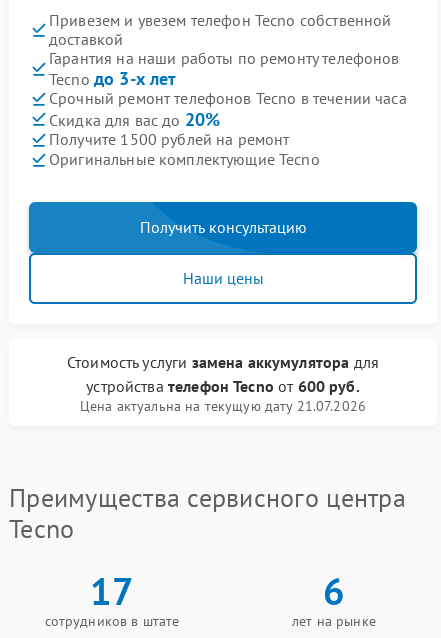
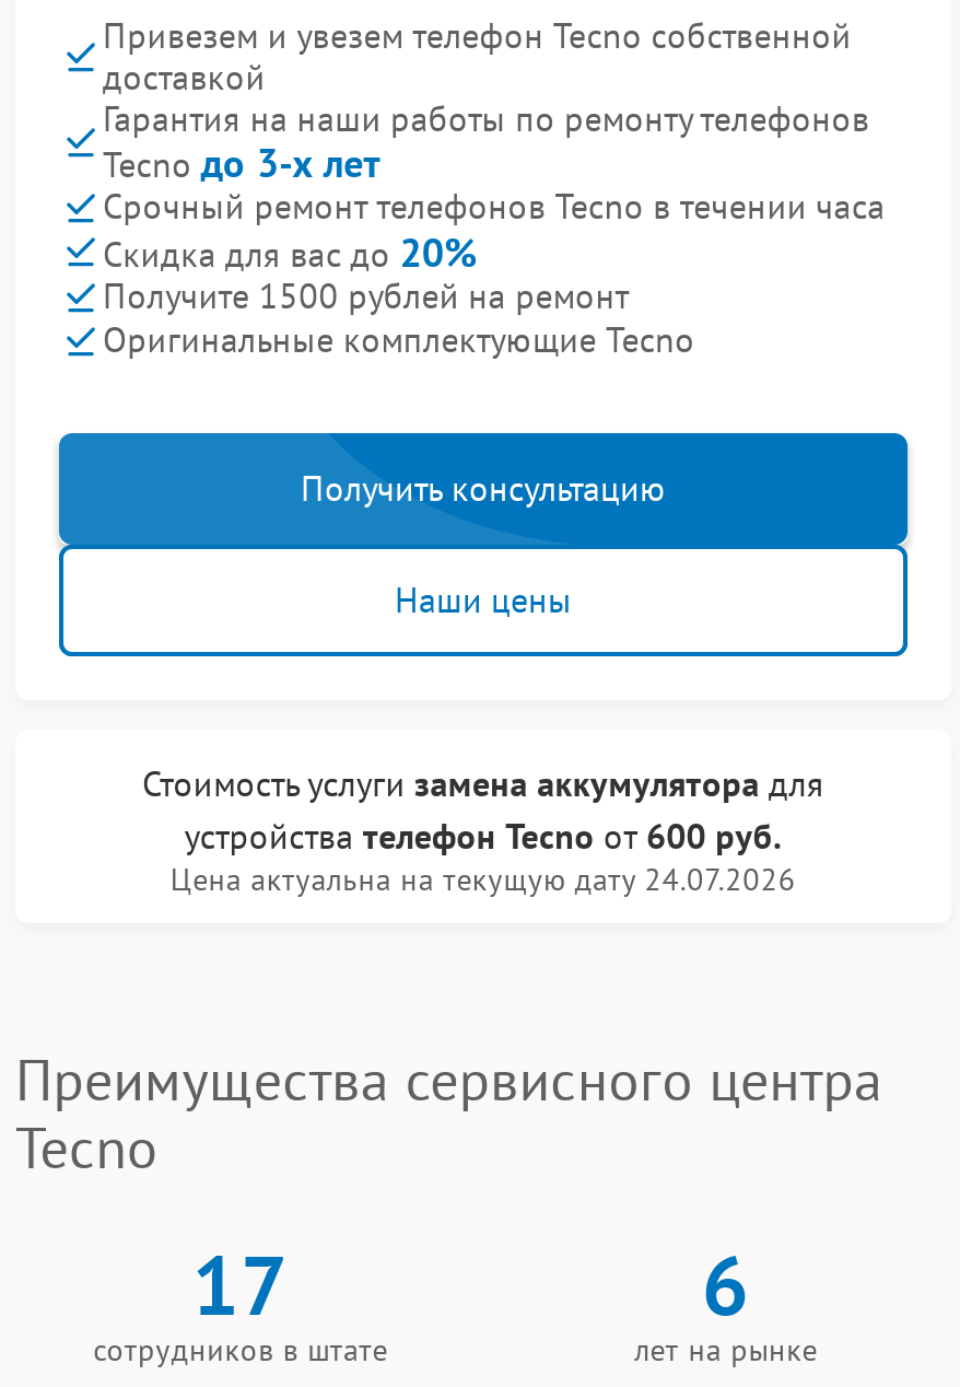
- Цена актуальна на текущую дату 21.07.2026
+ Цена актуальна на текущую дату 24.07.2026
